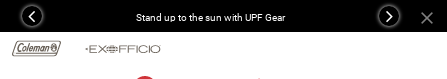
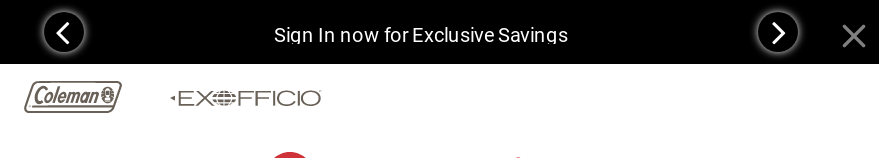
- Stand up to the sun with UPF Gear
+ Sign In now for Exclusive Savings
